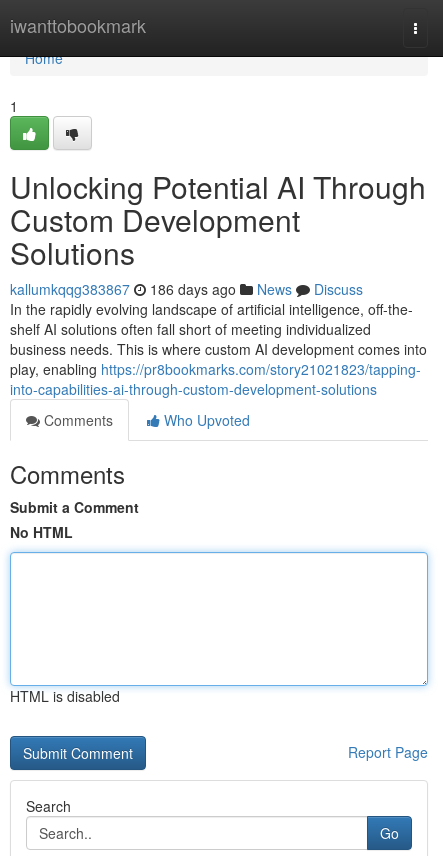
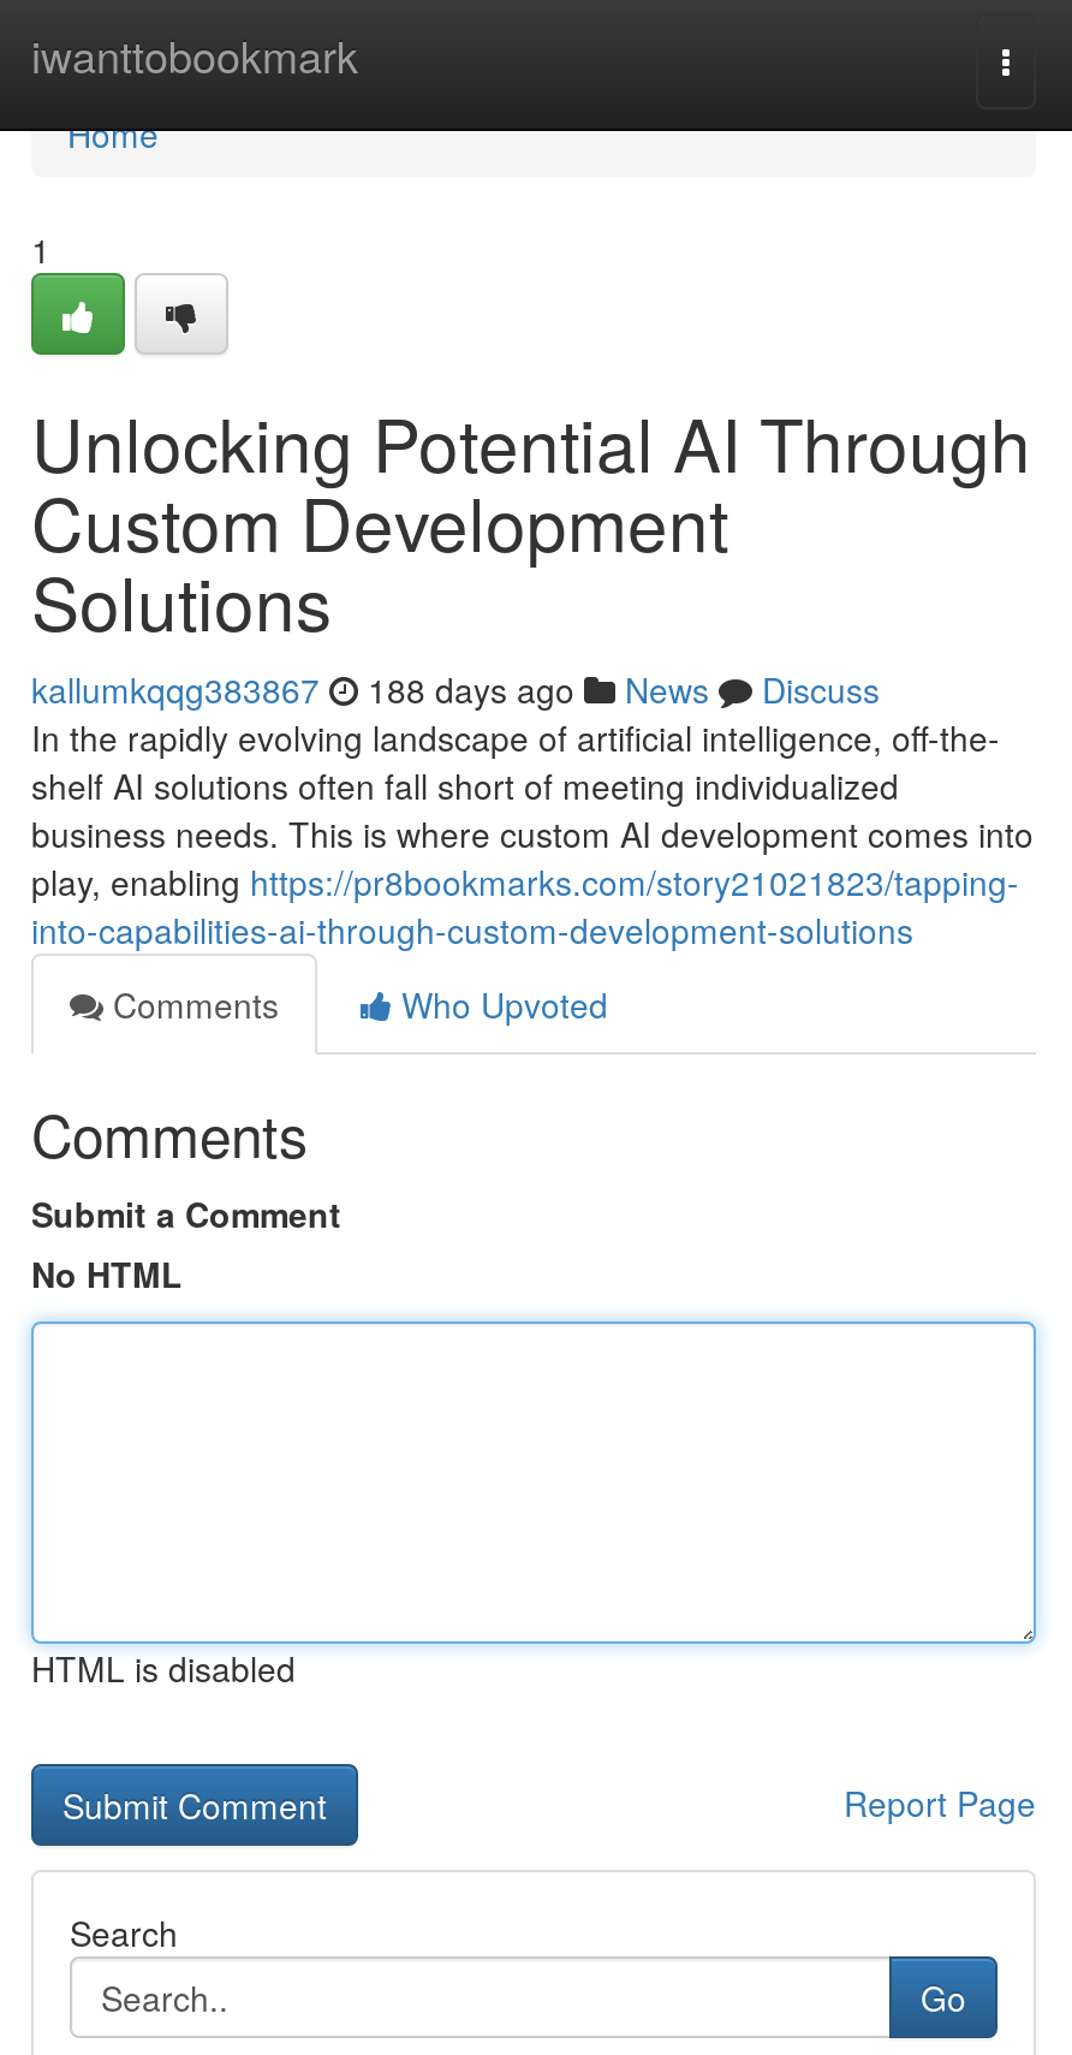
- kallumkqqg383867 186 days ago News Discuss
+ kallumkqqg383867 188 days ago News Discuss
